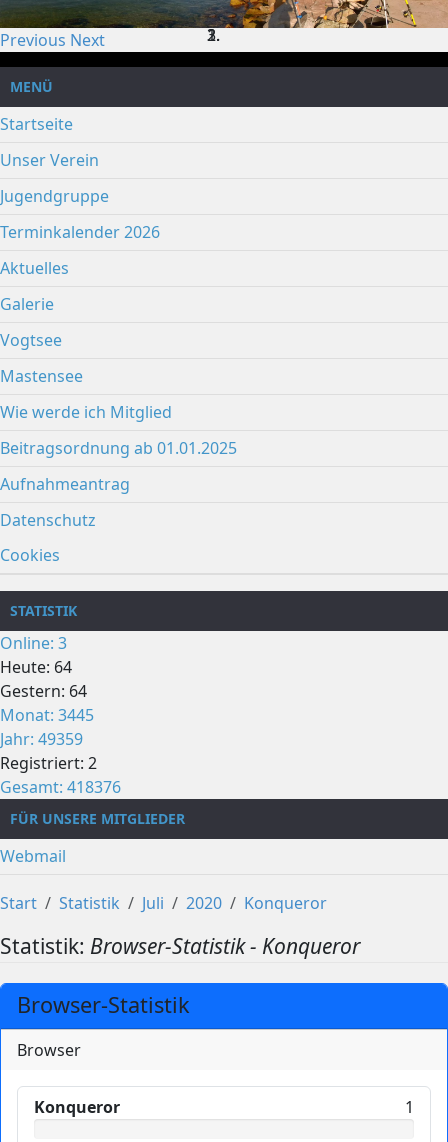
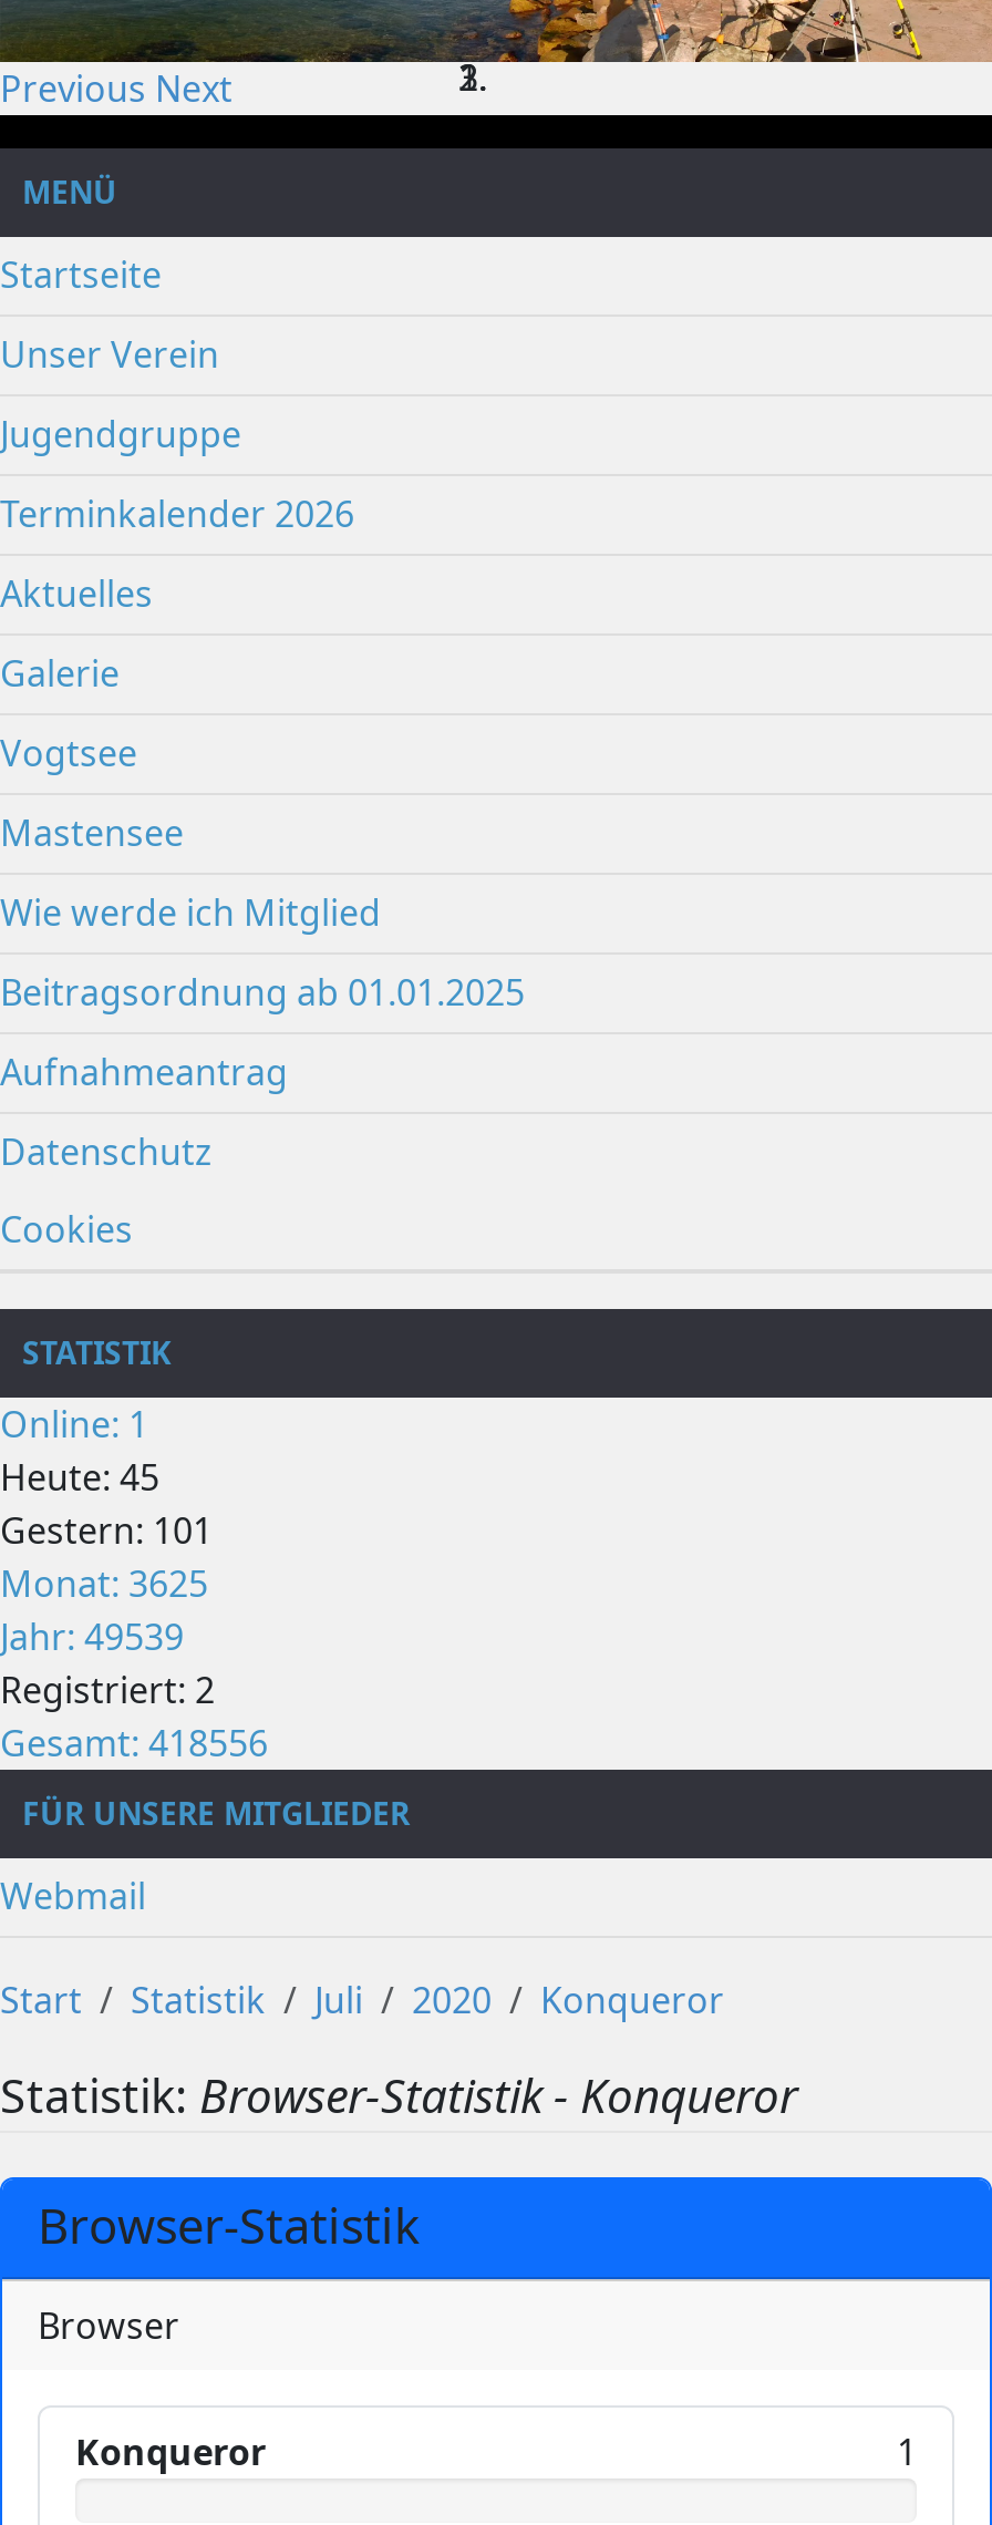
- Online: 3
+ Online: 1

- Heute: 64
+ Heute: 45

- Gestern: 64
+ Gestern: 101

- Monat: 3445
+ Monat: 3625

- Jahr: 49359
+ Jahr: 49539

- Gesamt: 418376
+ Gesamt: 418556
